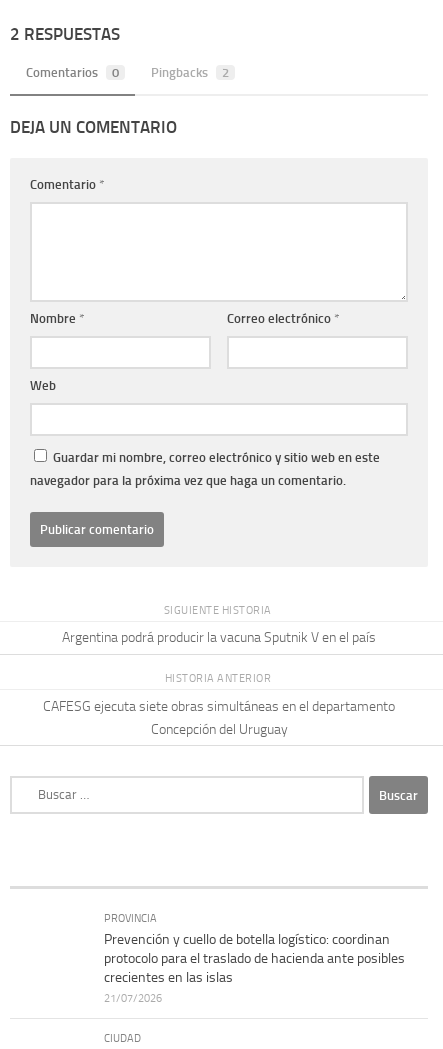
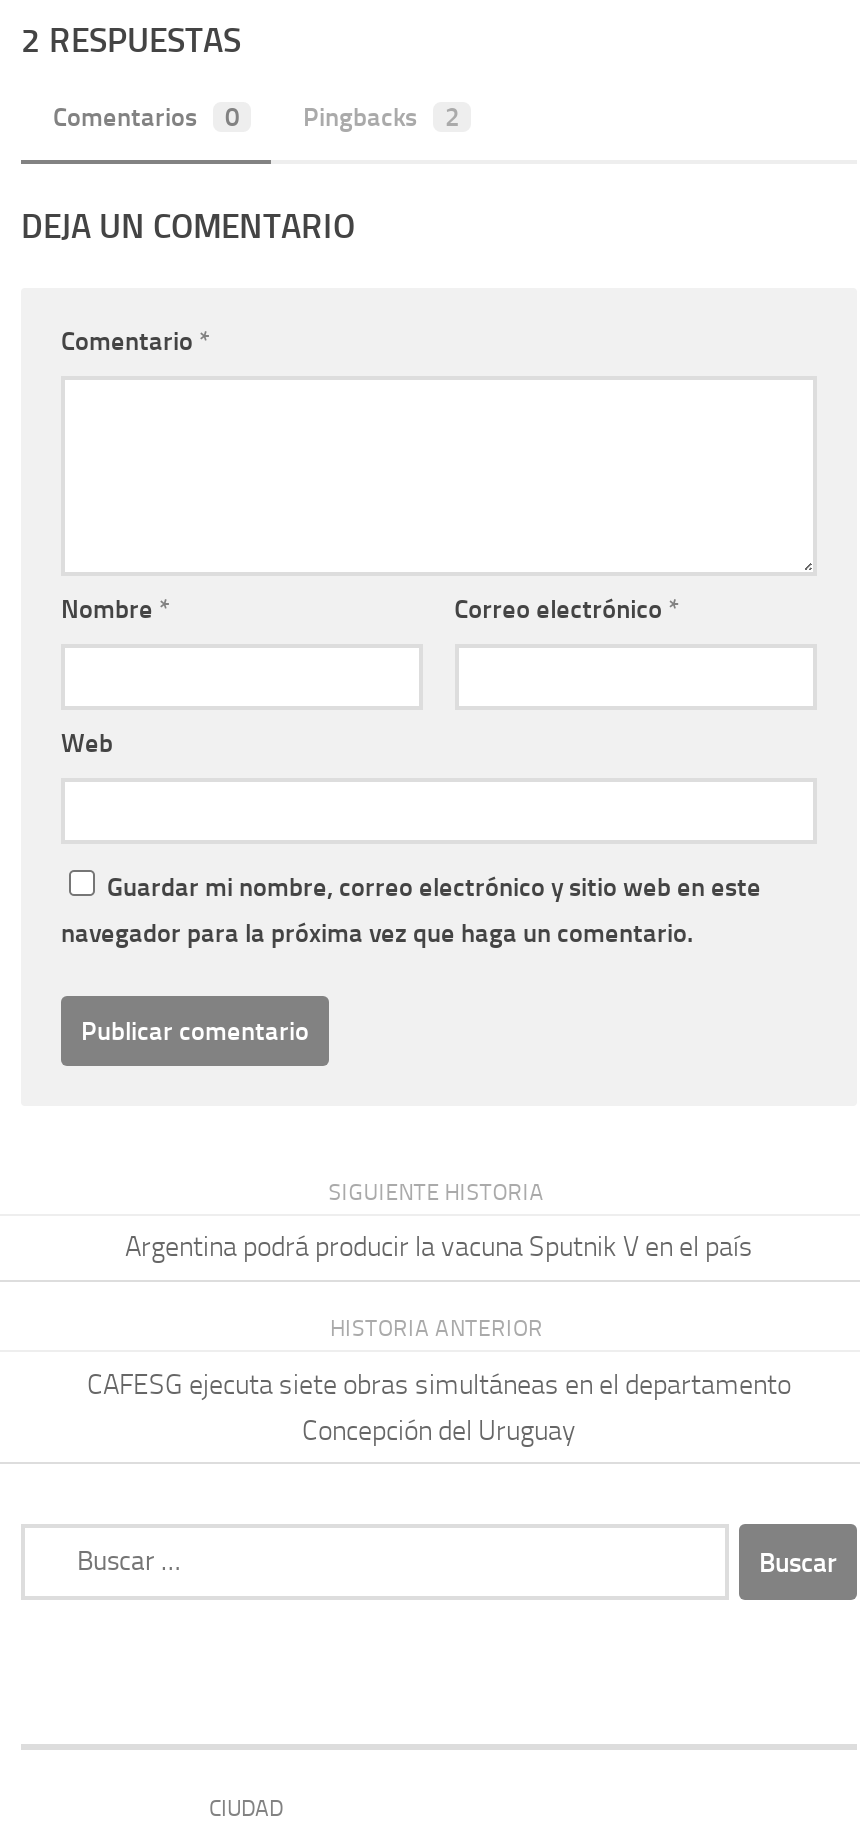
- PROVINCIA
- Prevención y cuello de botella logístico: coordinan
- protocolo para el traslado de hacienda ante posibles
- crecientes en las islas
- 21/07/2026
